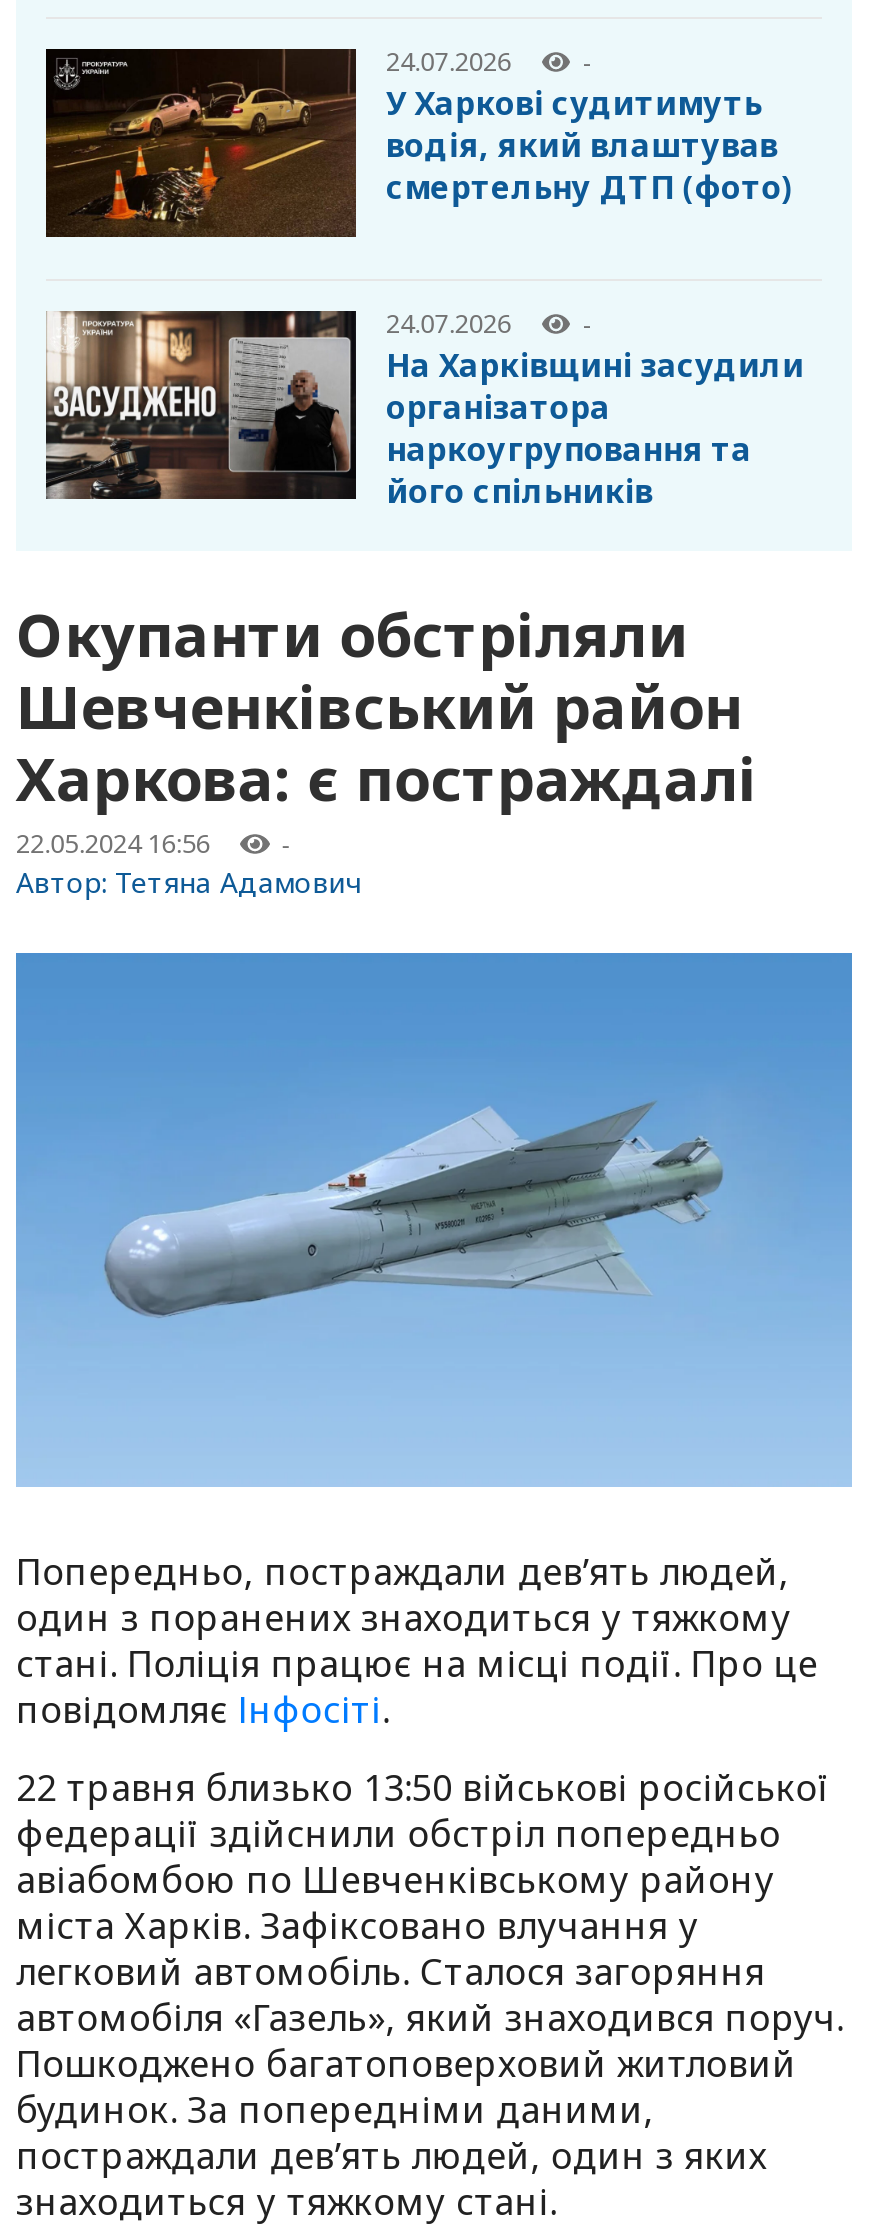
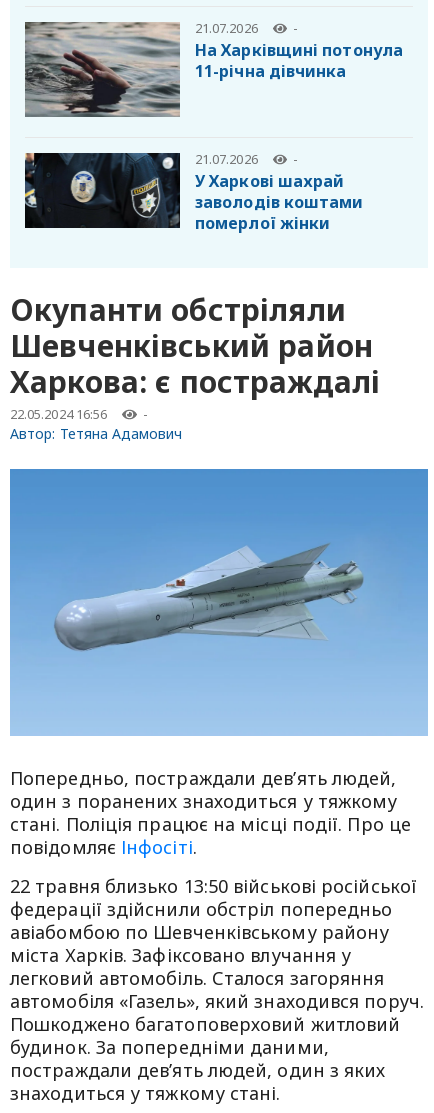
- [image]
- 24.07.2026
+ [image]
+ 21.07.2026

- У Харкові судитимуть
- водія, який влаштував
- смертельну ДТП (фото)
+ На Харківщині потонула
+ 11-річна дівчинка

- [image]
- 24.07.2026
+ [image]
+ 21.07.2026

- На Харківщині засудили
- організатора
- наркоугруповання та
- його спільників
+ У Харкові шахрай
+ заволодів коштами
+ померлої жінки
